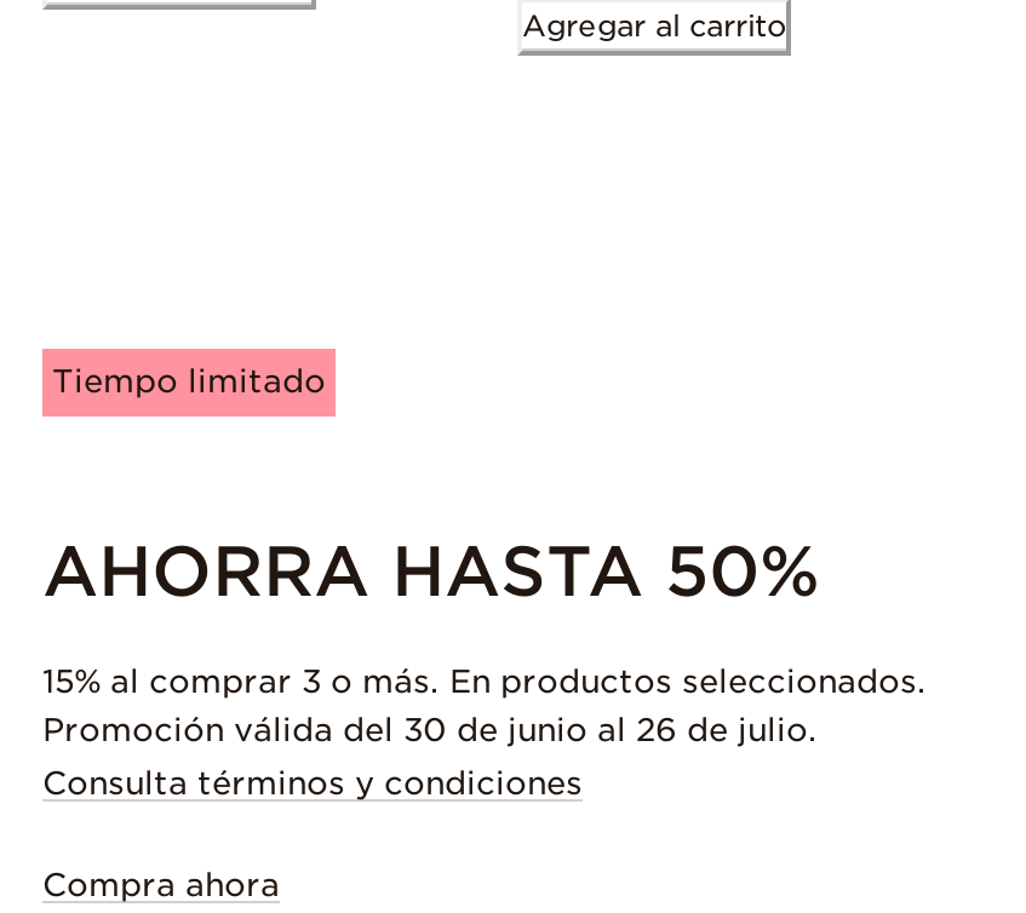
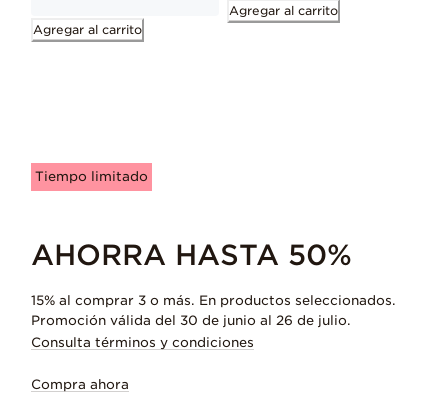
+ Agregar al carrito
